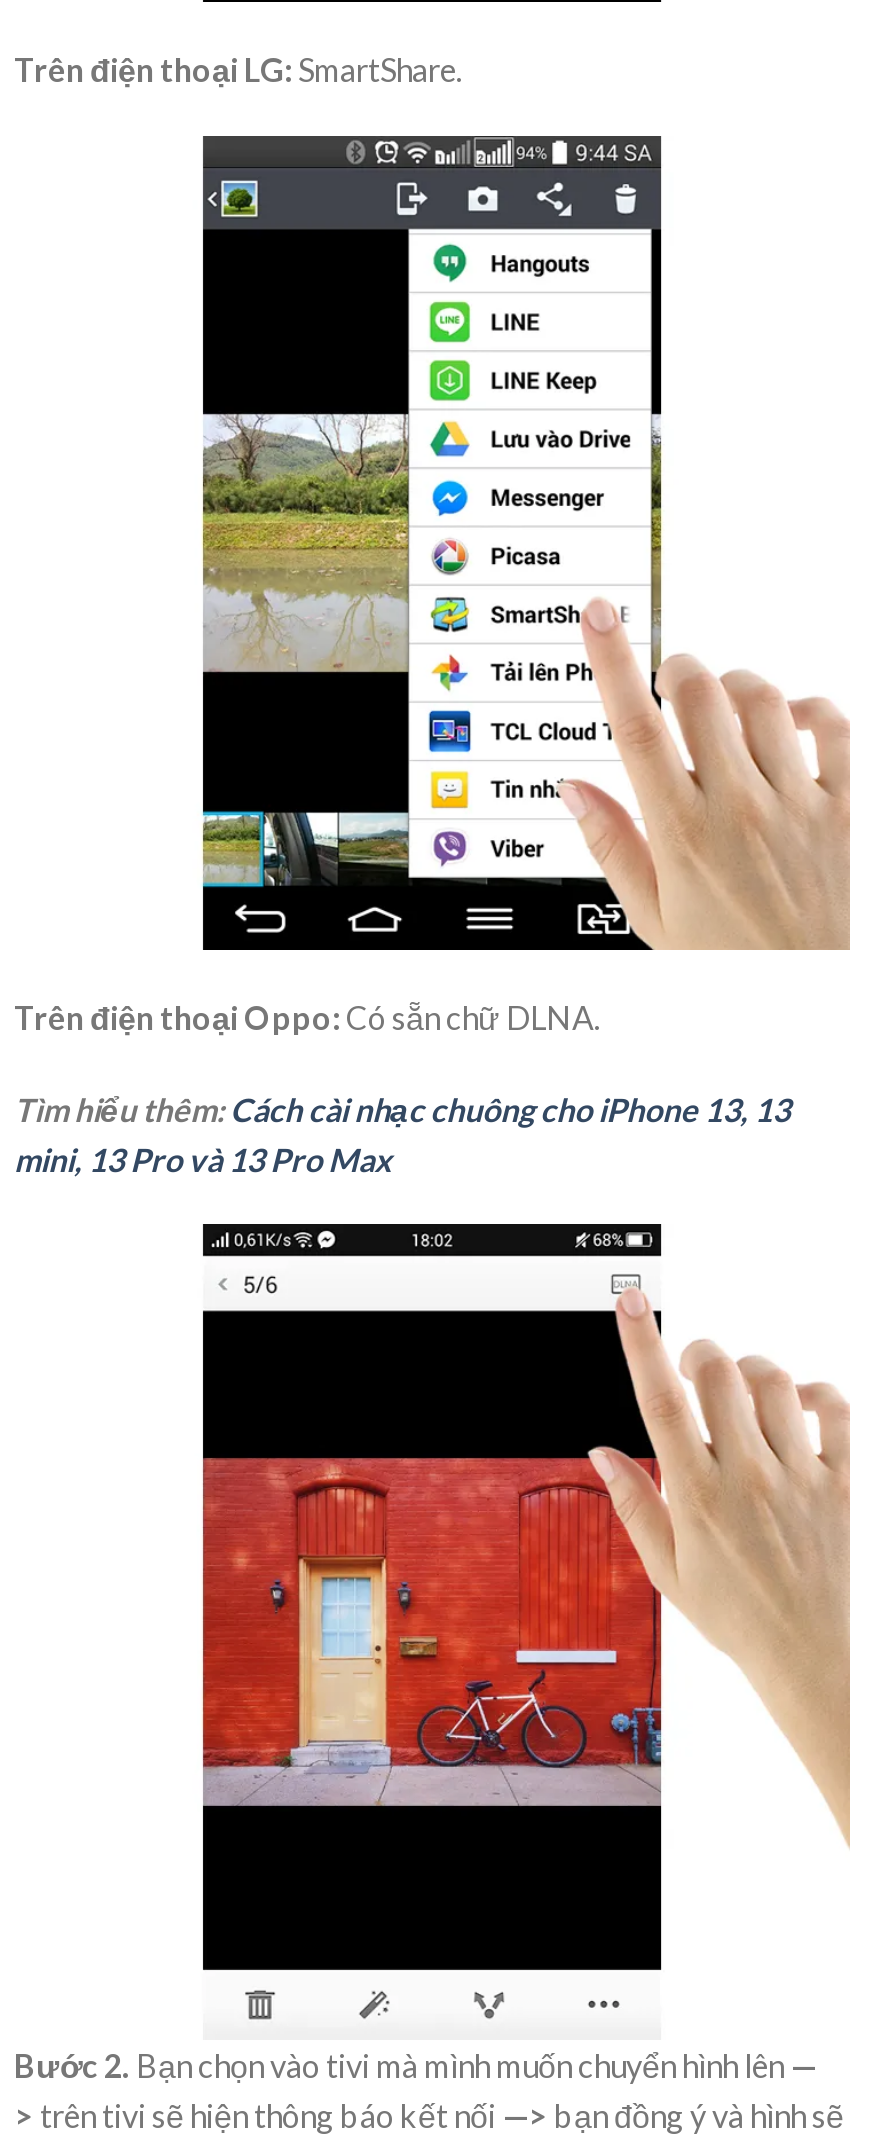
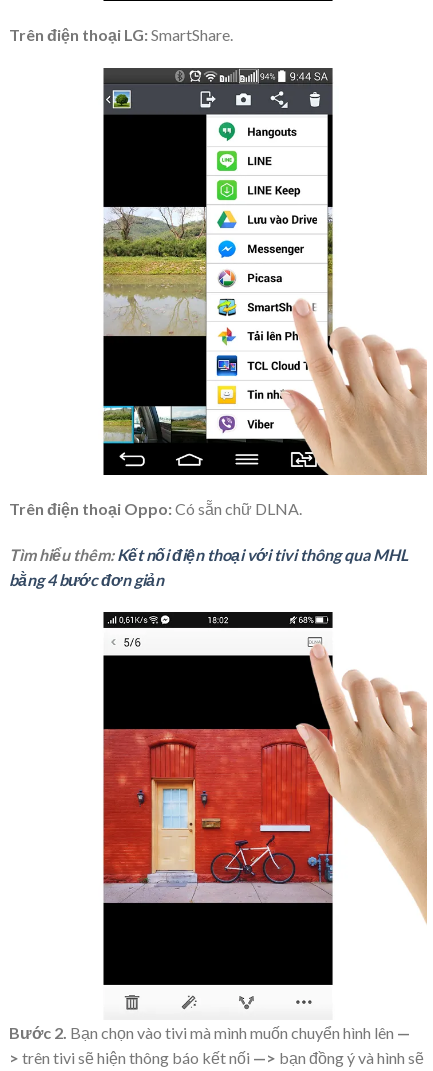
- Tìm hiểu thêm: Cách cài nhạc chuông cho iPhone 13, 13
- mini, 13 Pro và 13 Pro Max
+ Tìm hiểu thêm: Kết nối điện thoại với tivi thông qua MHL
+ bằng 4 bước đơn giản
